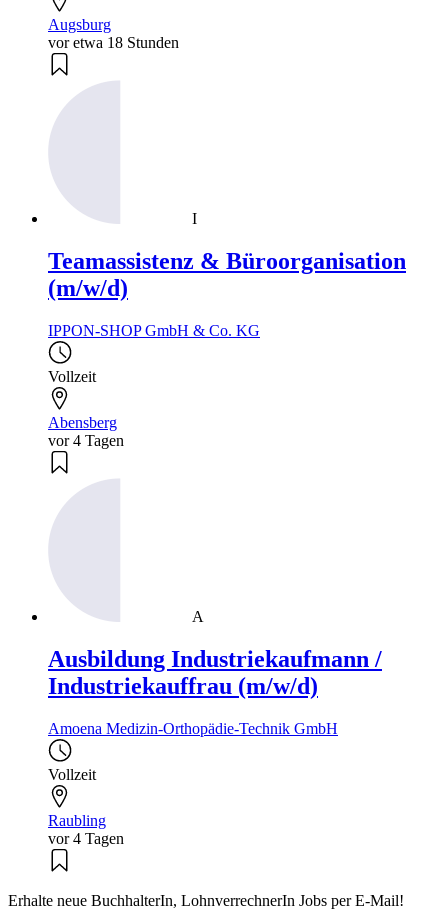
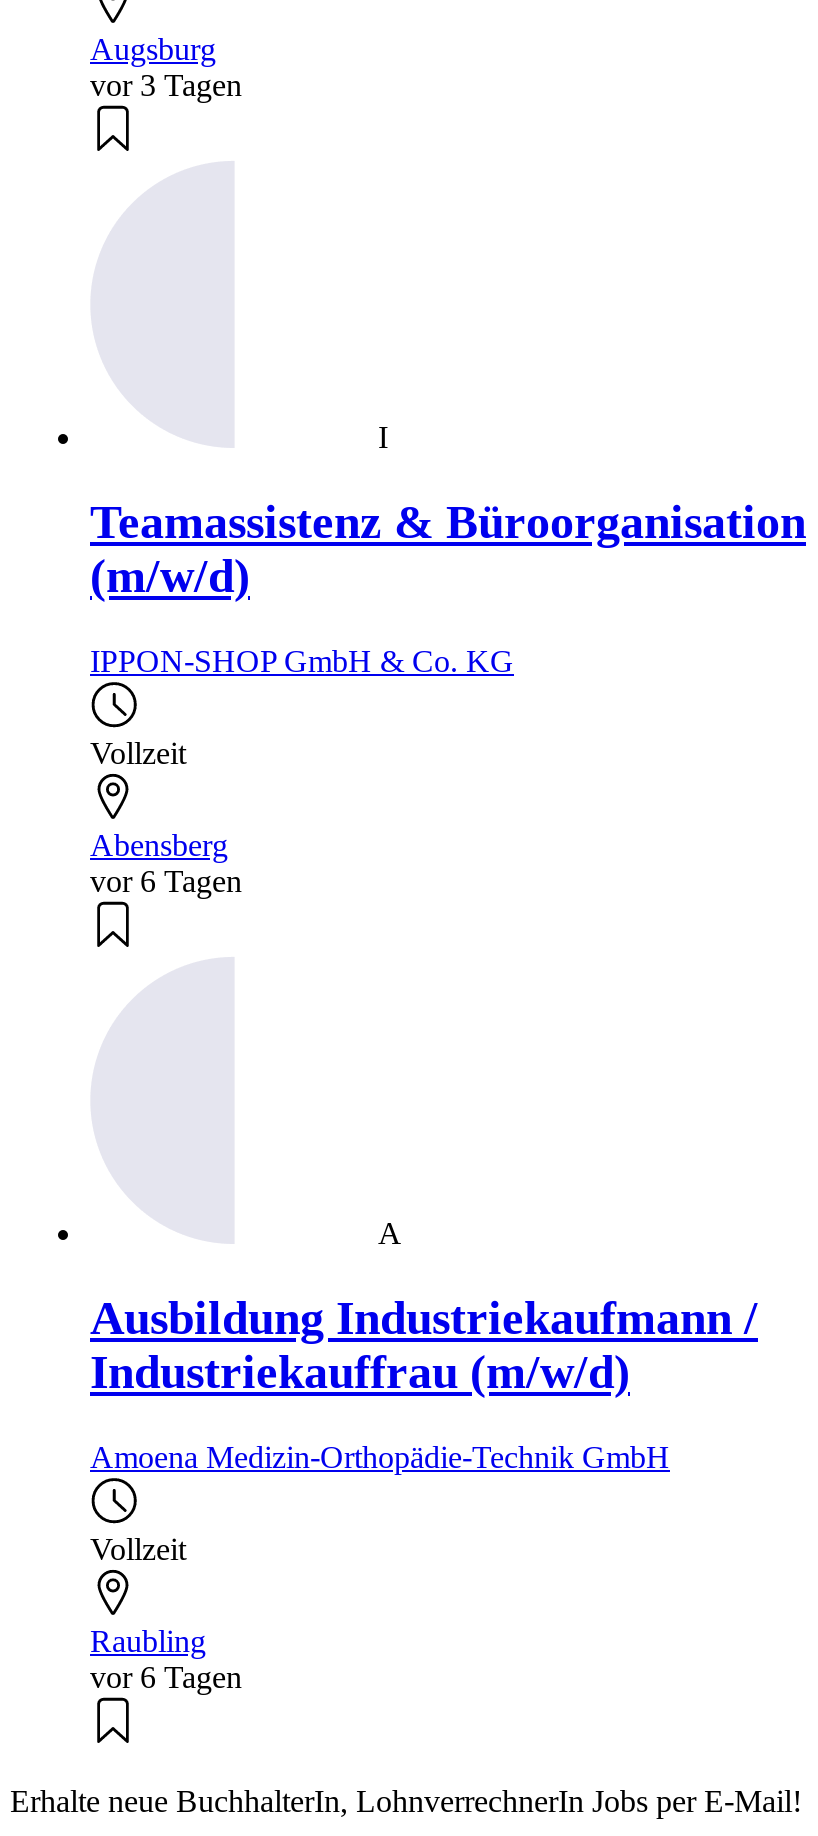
- vor etwa 18 Stunden
+ vor 3 Tagen

- vor 4 Tagen
+ vor 6 Tagen

- vor 4 Tagen
+ vor 6 Tagen
